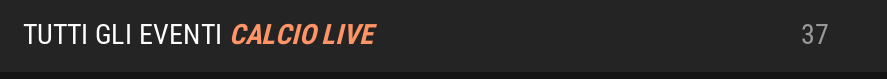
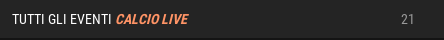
- 37
+ 21
